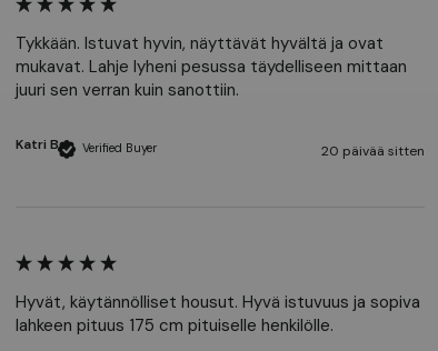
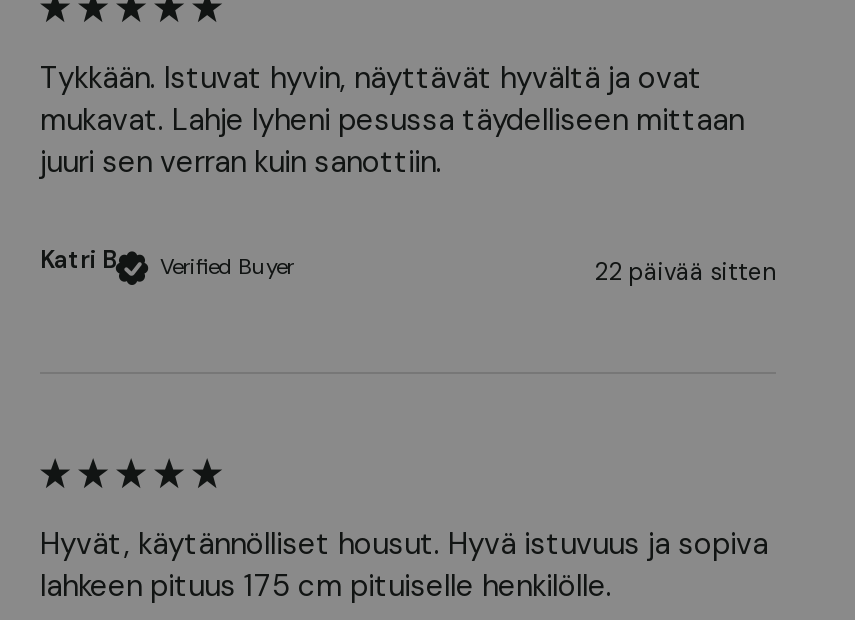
- 20 päivää sitten
+ 22 päivää sitten
